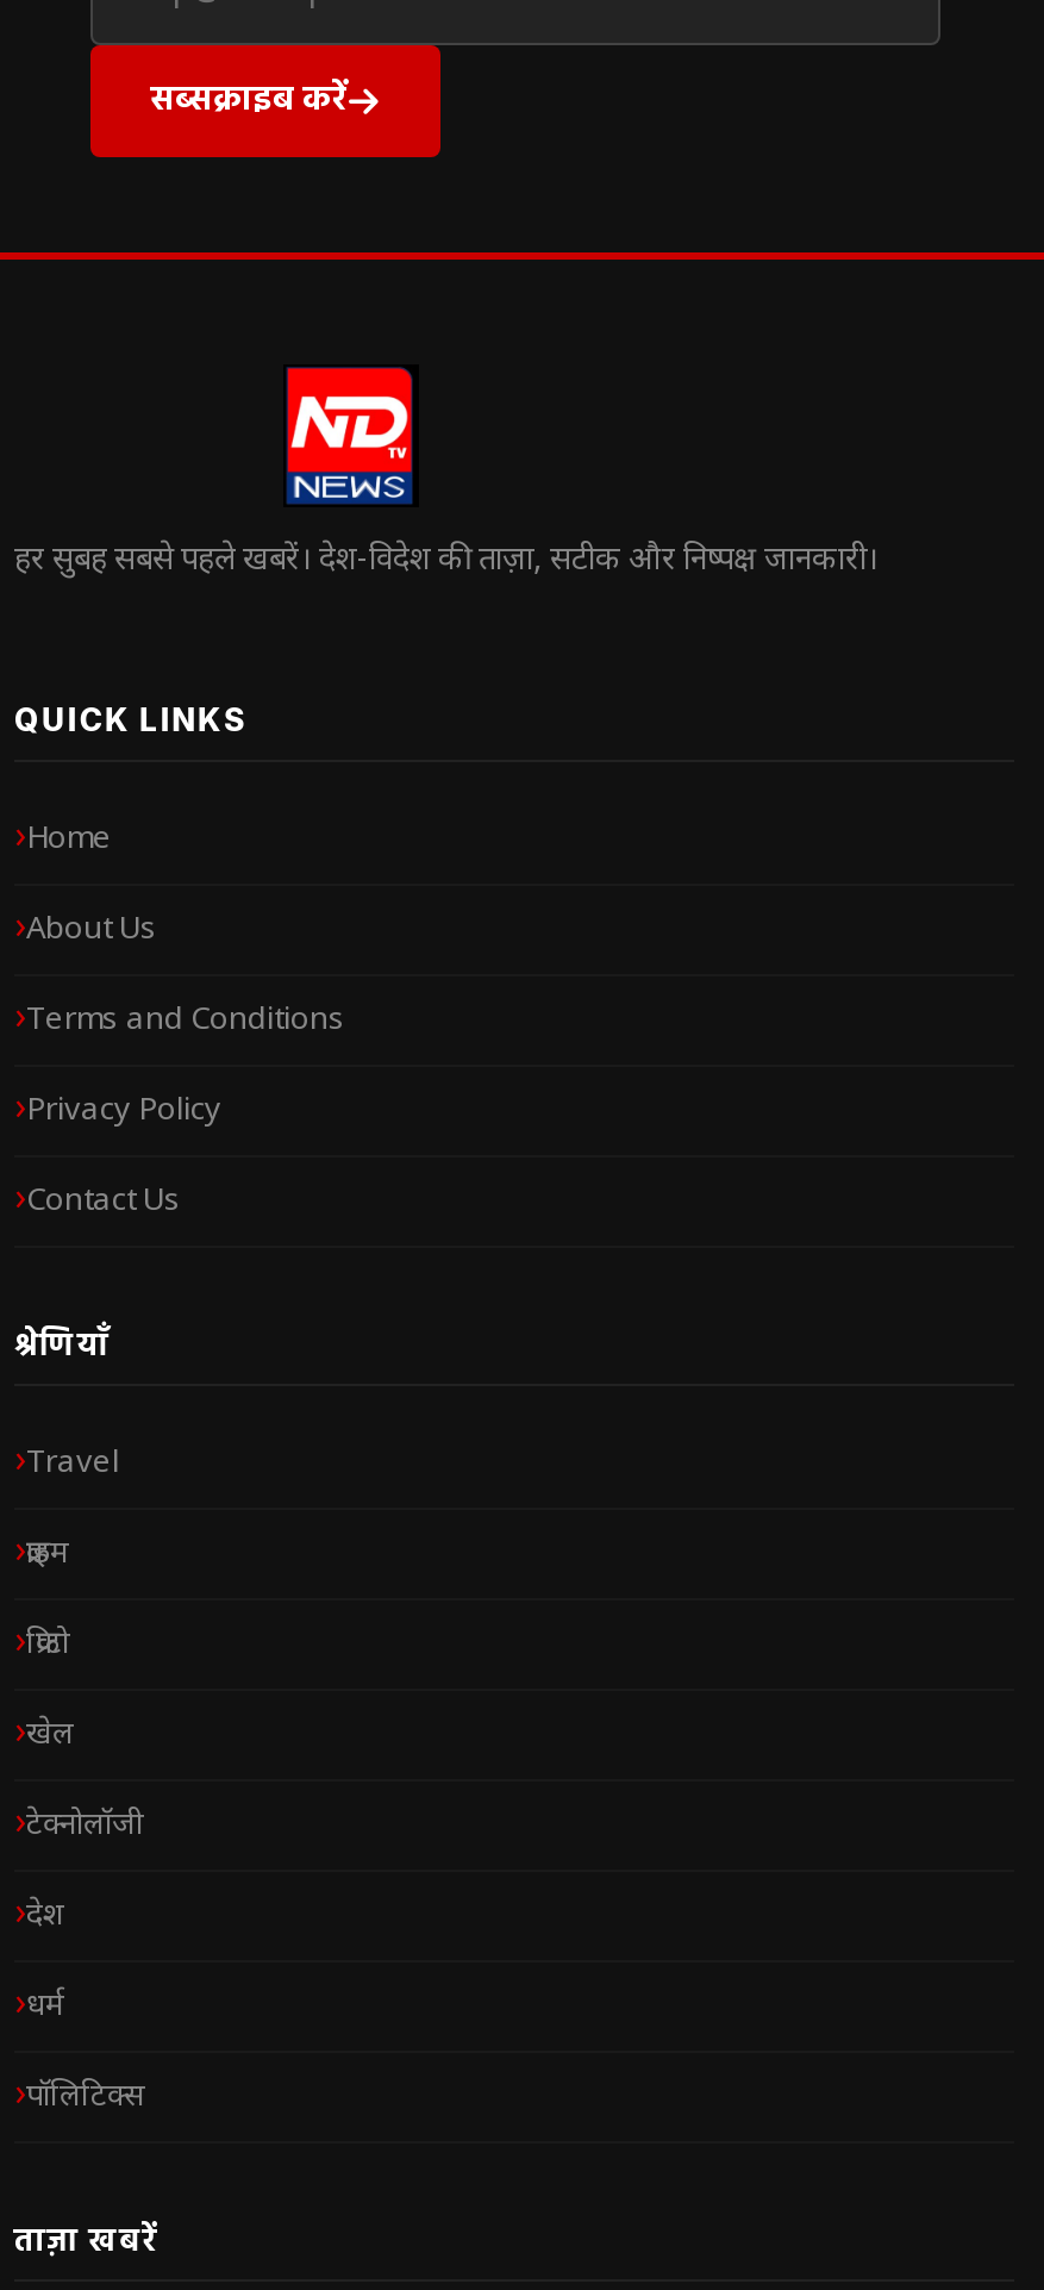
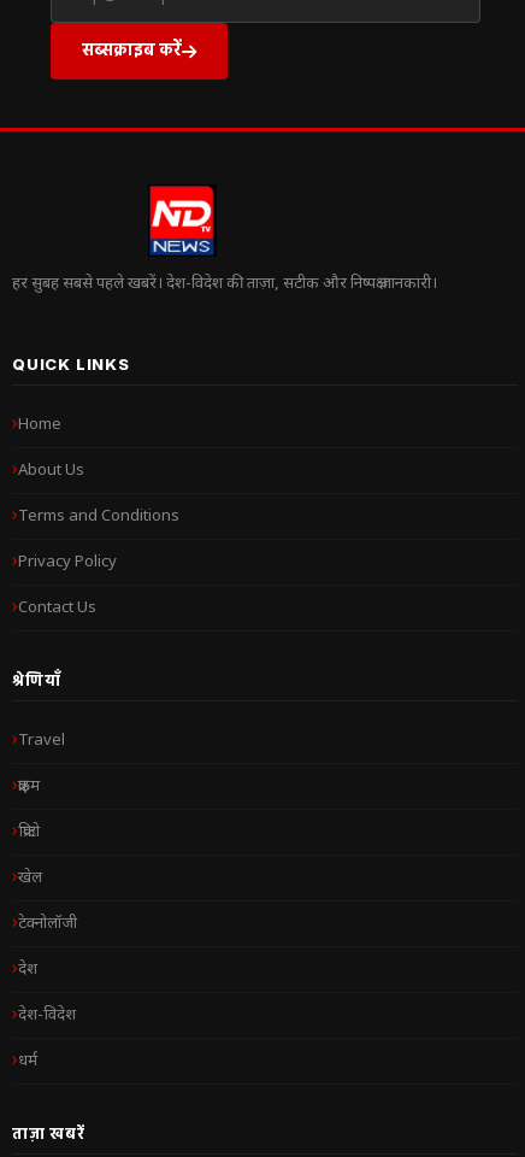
+ देश-विदेश

moved down: धर्म

- पॉलिटिक्स
